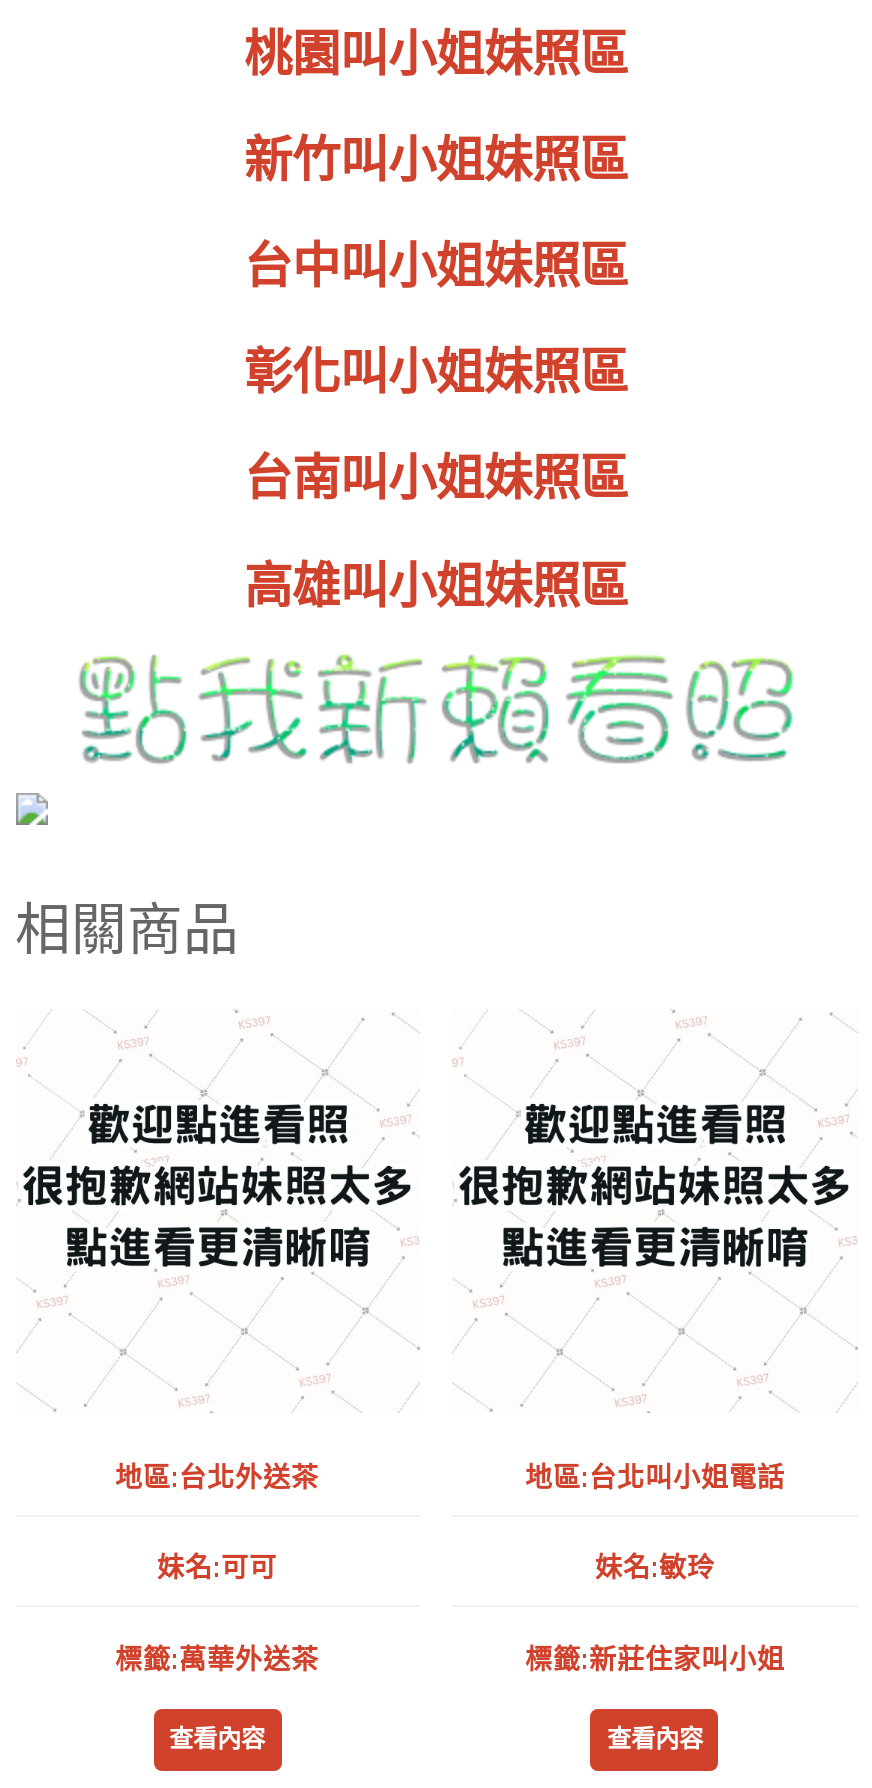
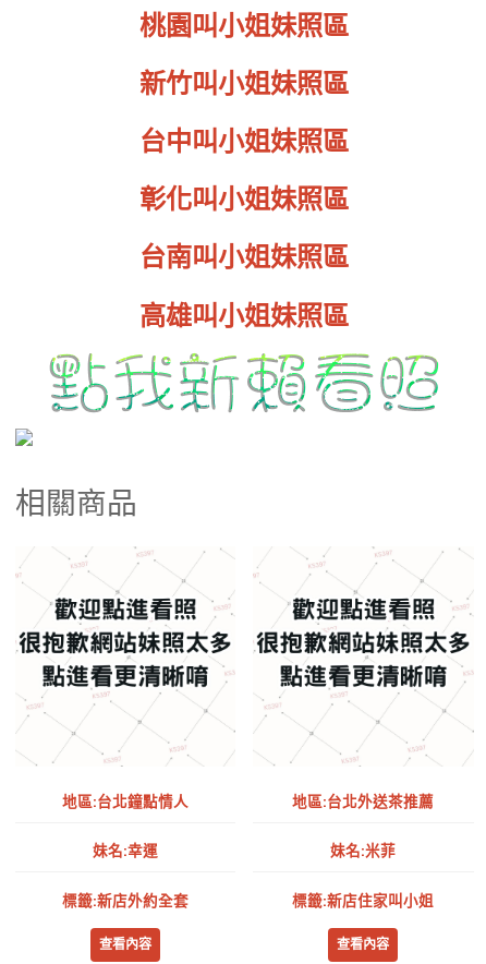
- 地區:台北外送茶
+ 地區:台北鐘點情人

- 地區:台北叫小姐電話
+ 地區:台北外送茶推薦

- 妹名:可可
+ 妹名:幸運

- 妹名:敏玲
+ 妹名:米菲

- 標籤:萬華外送茶
+ 標籤:新店外約全套

- 標籤:新莊住家叫小姐
+ 標籤:新店住家叫小姐
